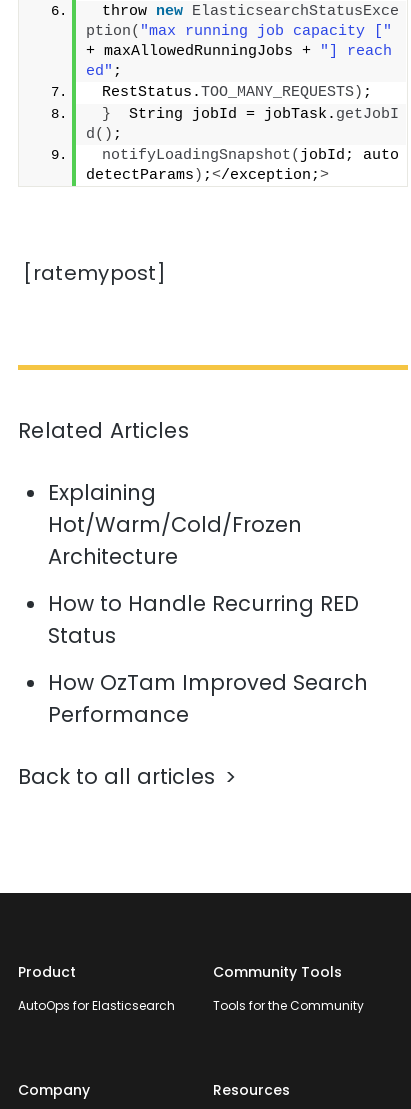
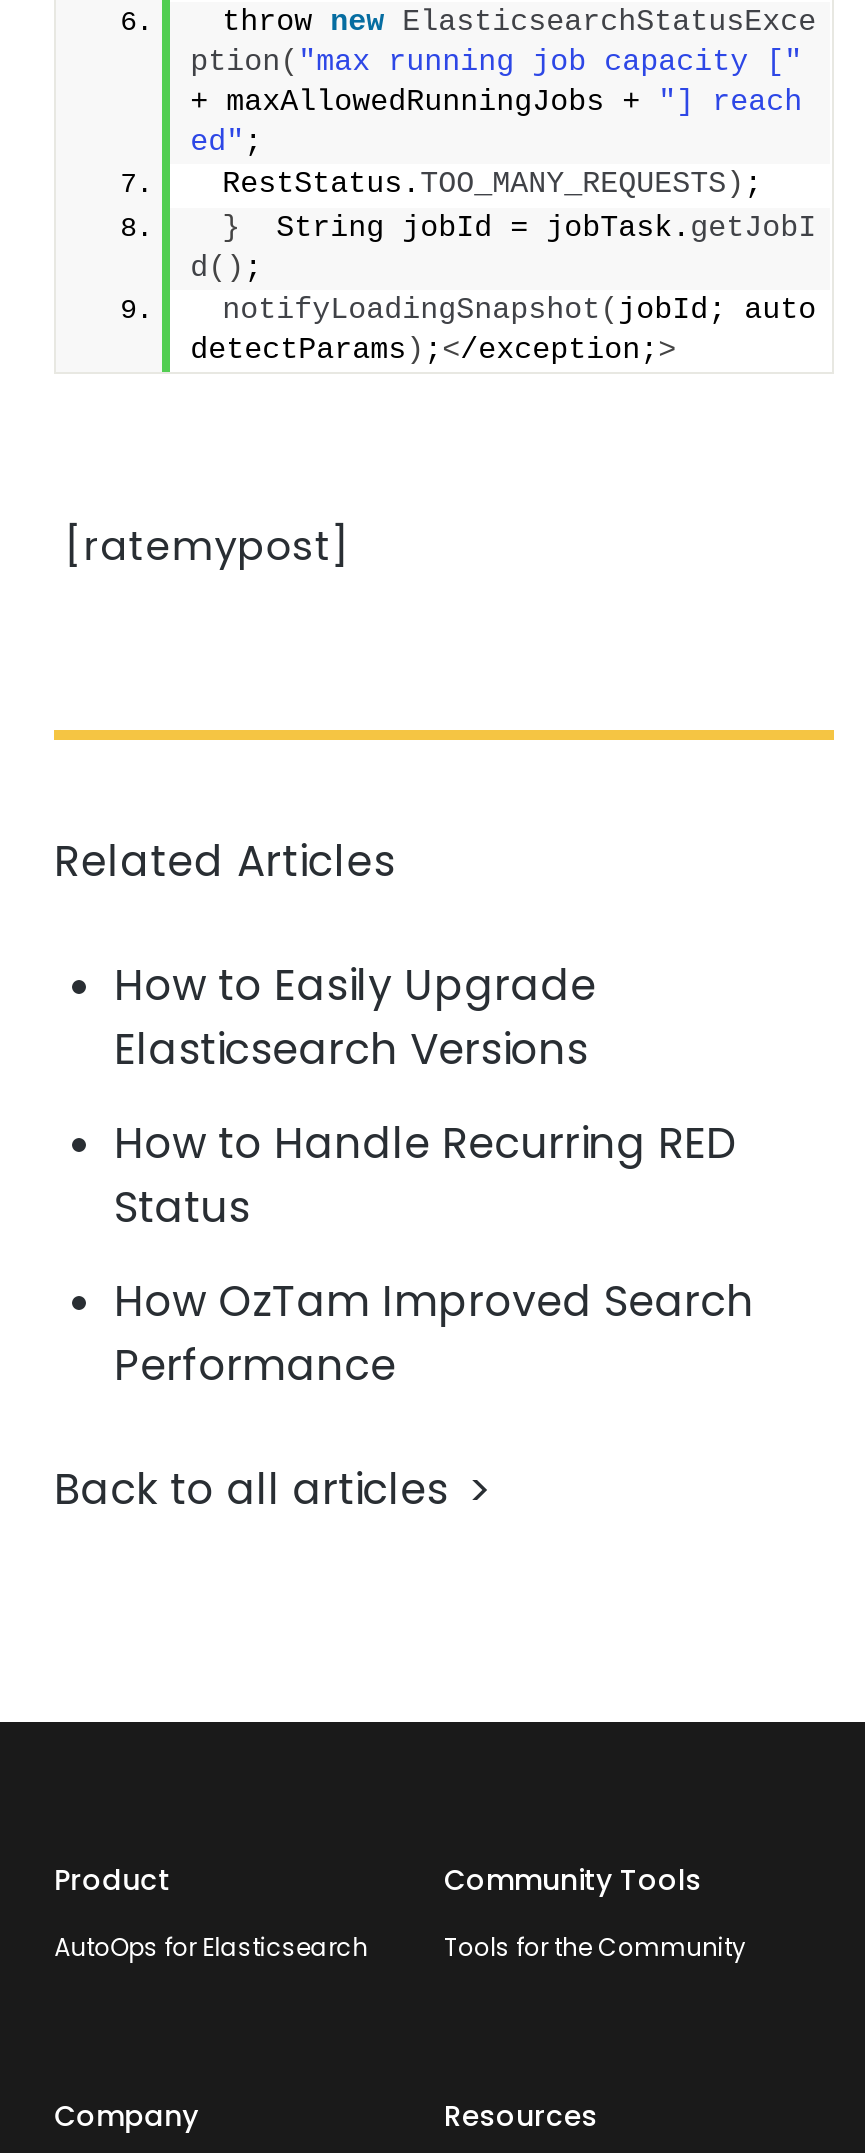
- Explaining
- Hot/Warm/Cold/Frozen
- Architecture
+ How to Easily Upgrade
+ Elasticsearch Versions
